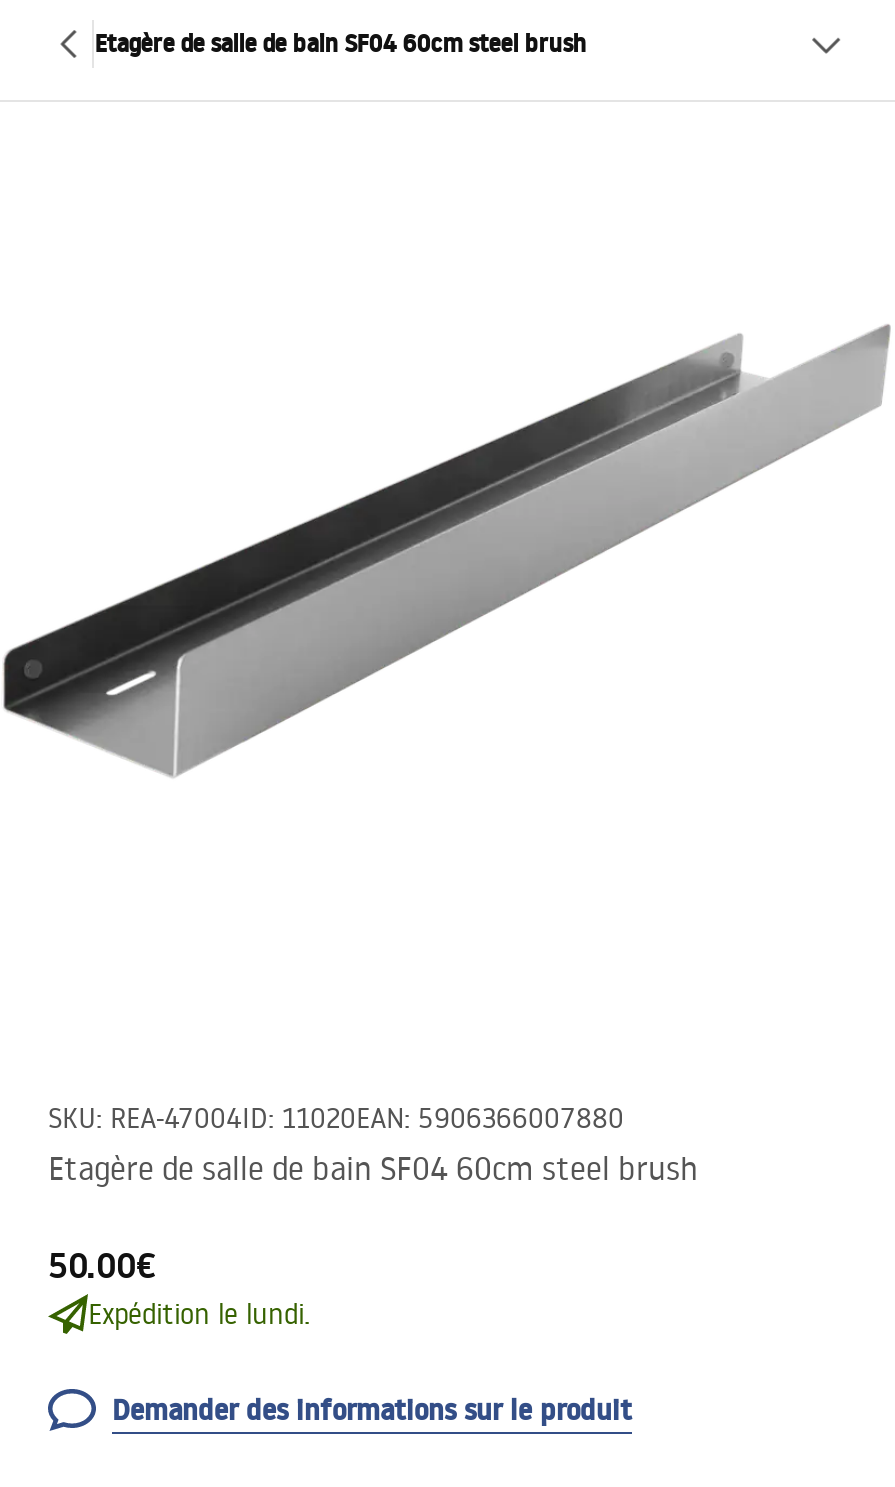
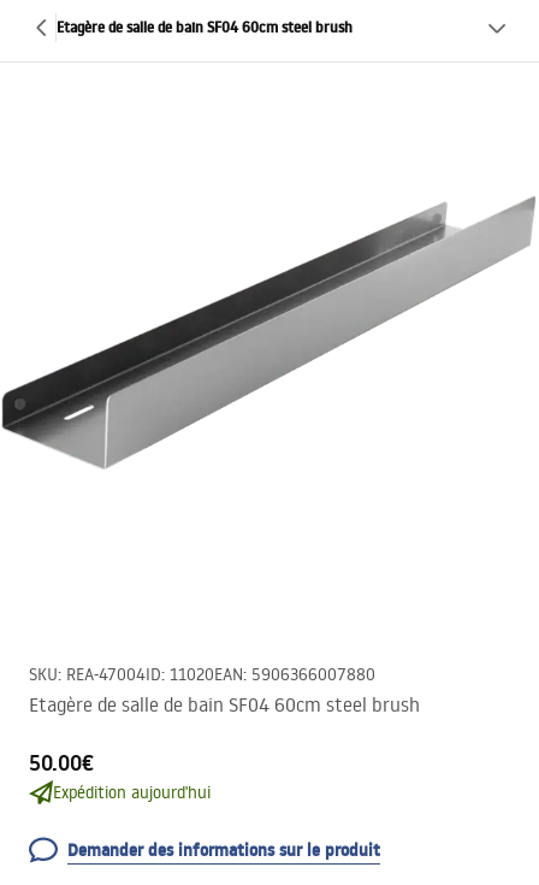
- Expédition le lundi.
+ Expédition aujourd'hui
